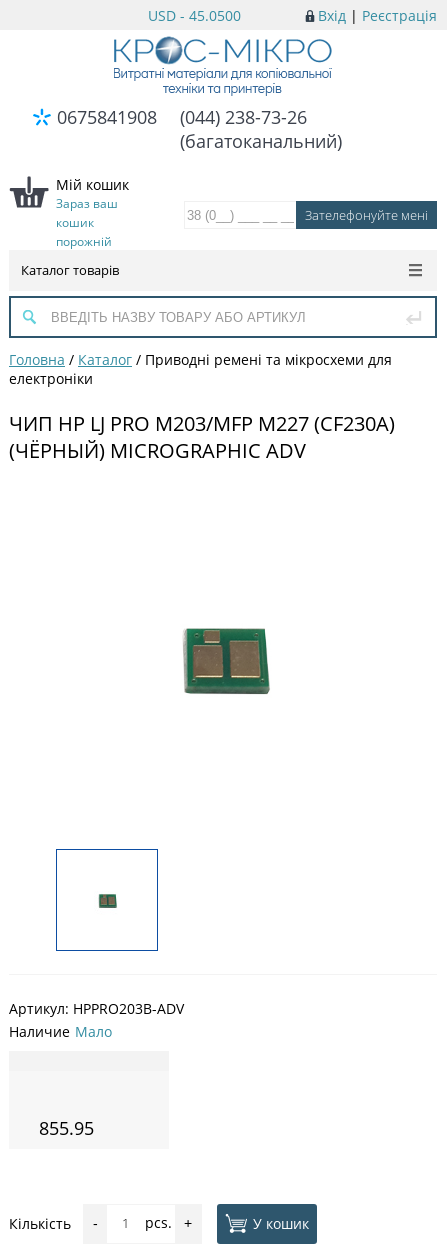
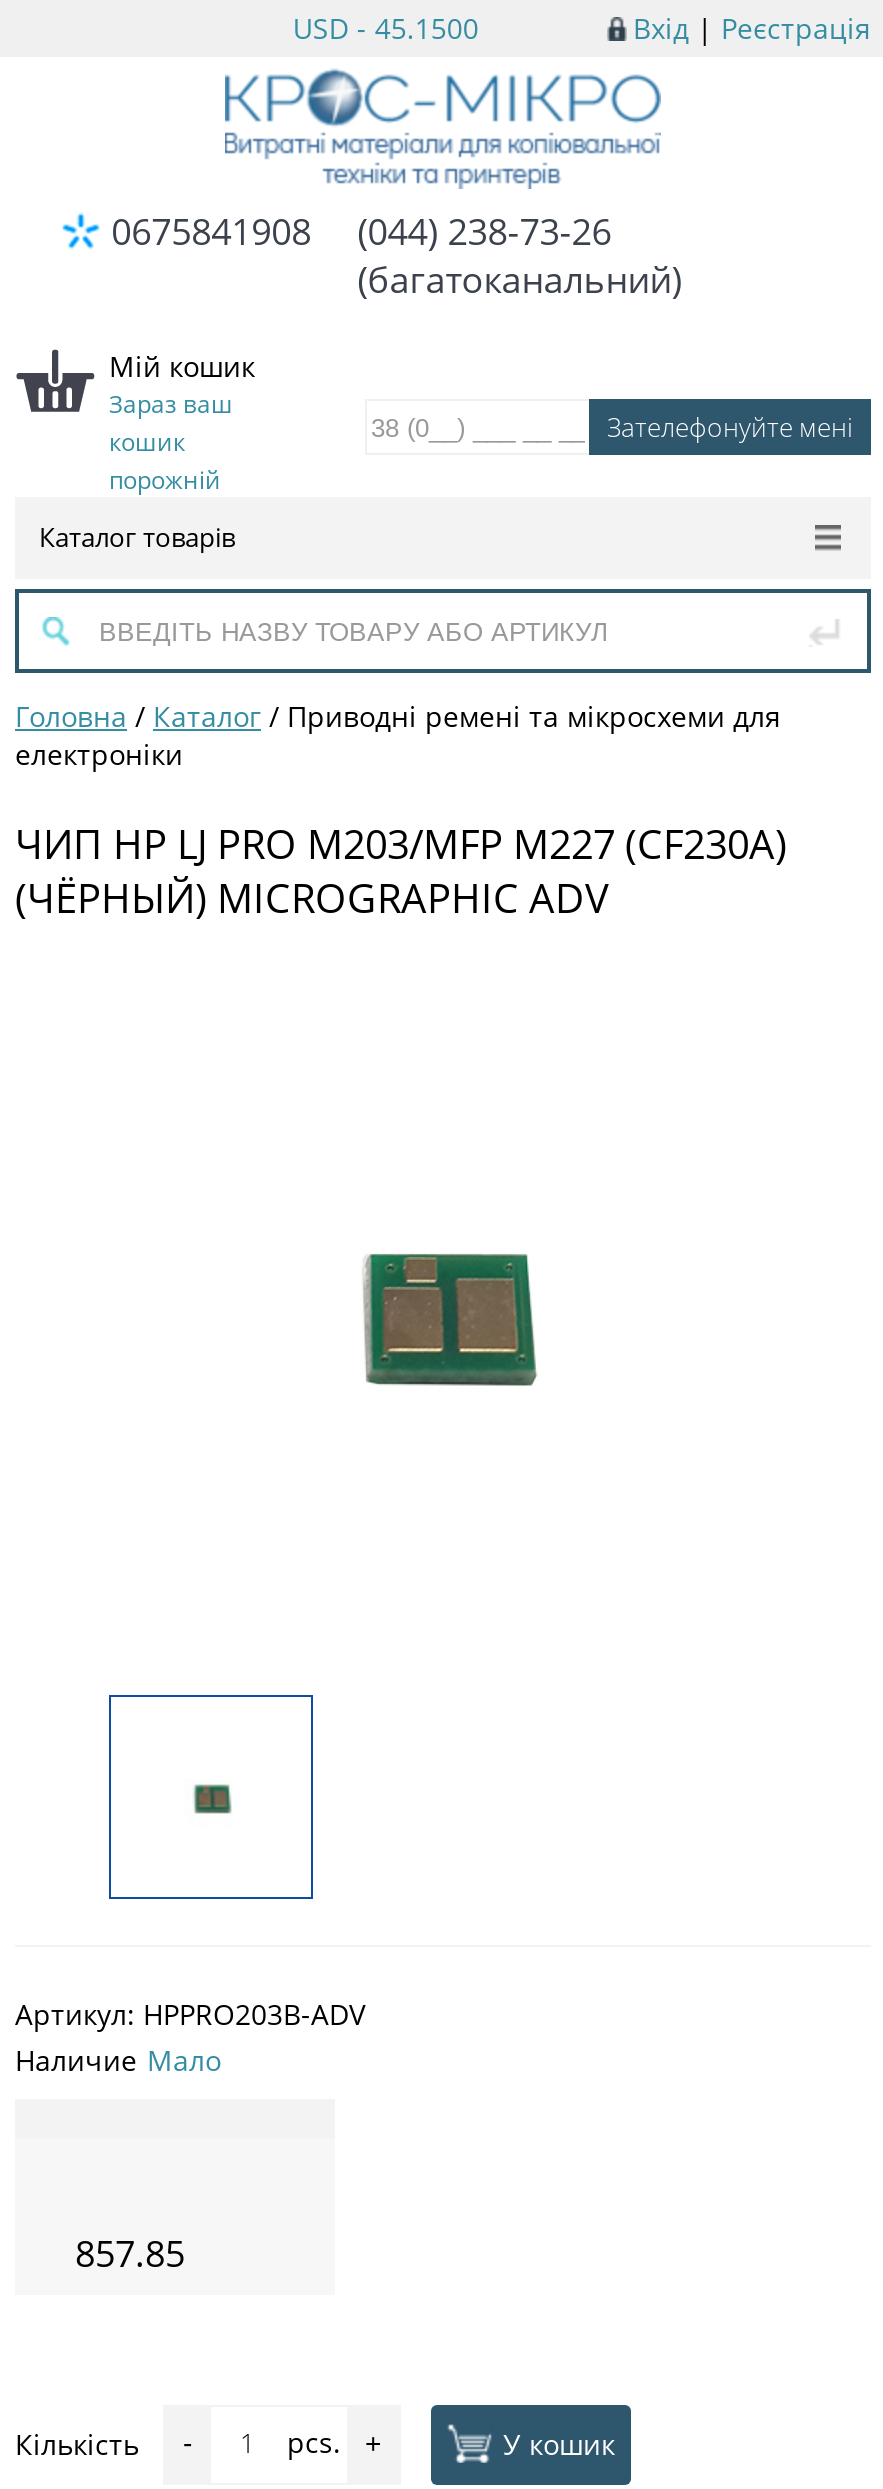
- USD - 45.0500
+ USD - 45.1500

- 855.95
+ 857.85
